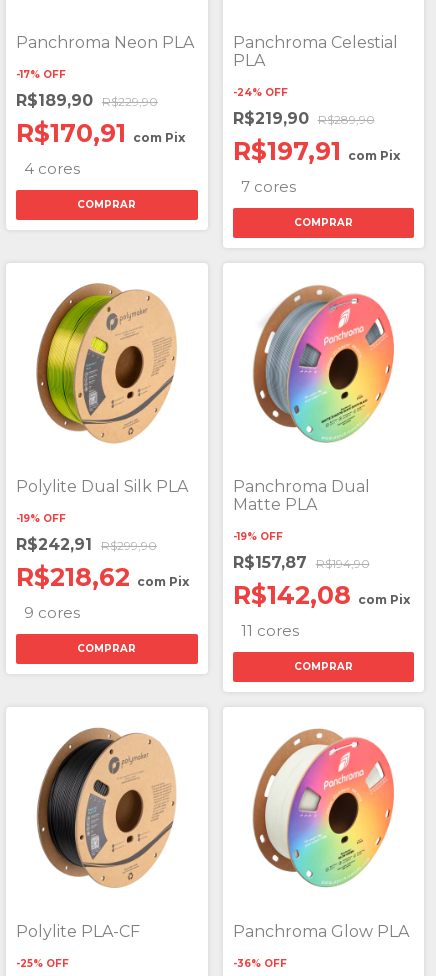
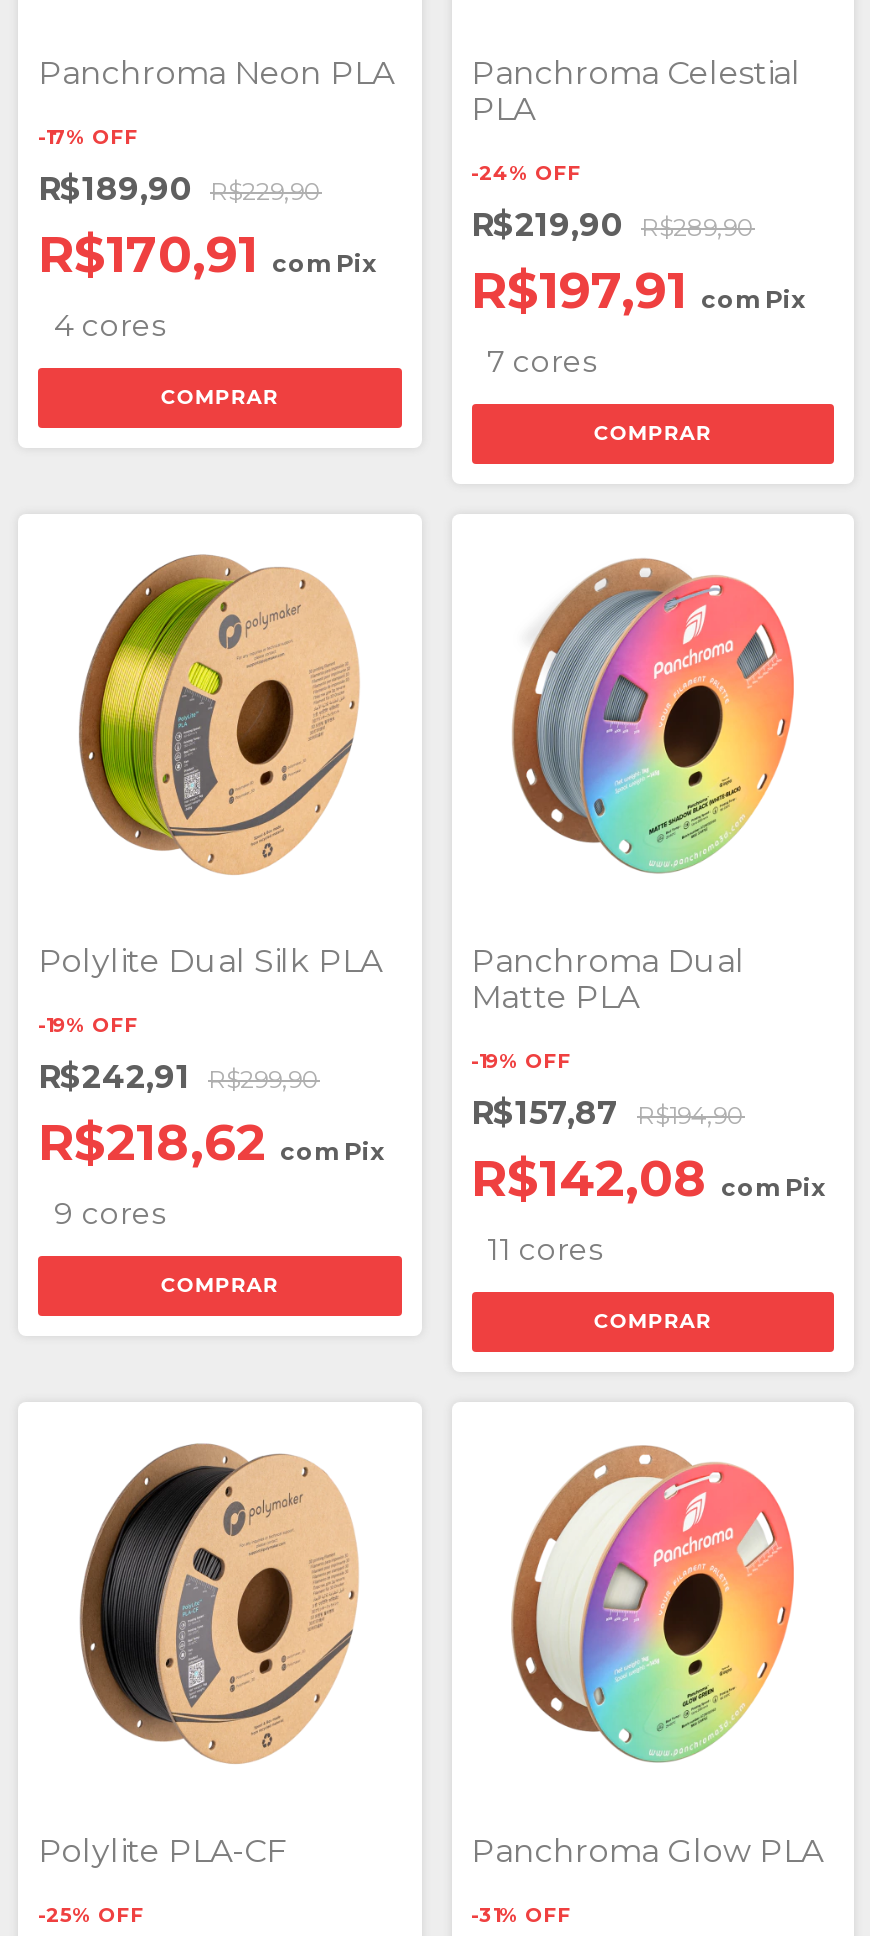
- -36% OFF
+ -31% OFF
